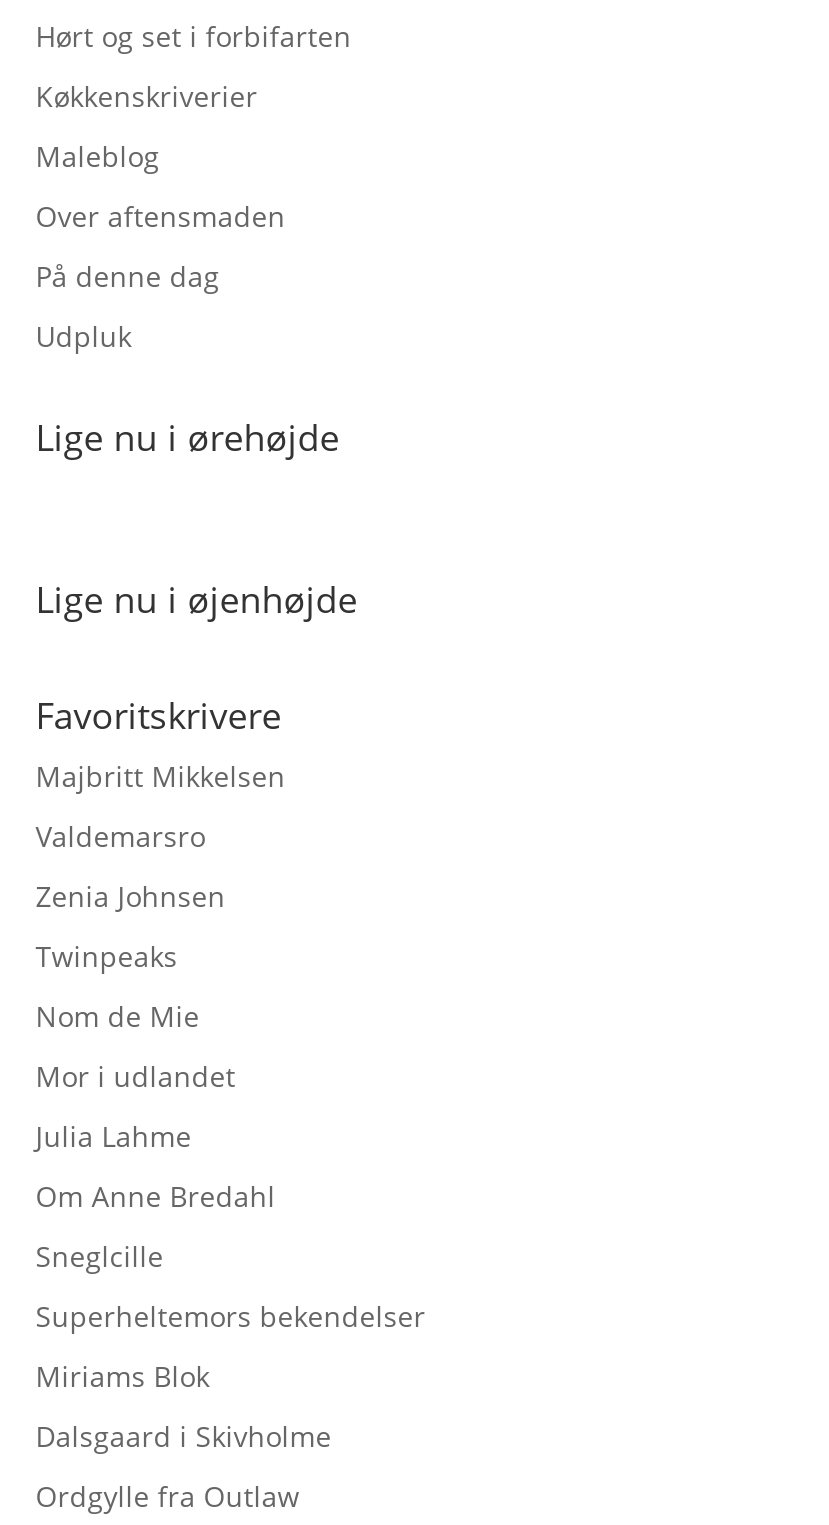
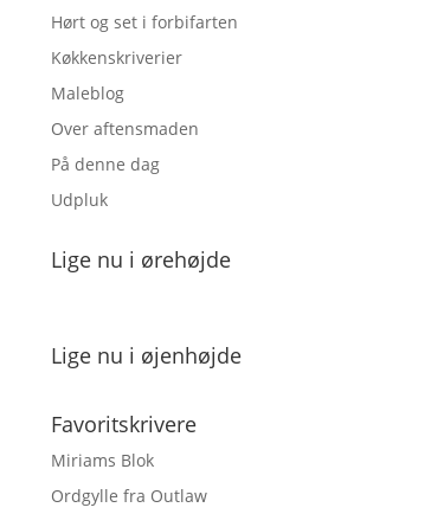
- Majbritt Mikkelsen
- Valdemarsro
- Zenia Johnsen
- Twinpeaks
- Nom de Mie
- Mor i udlandet
- Julia Lahme
- Om Anne Bredahl
- Sneglcille
- Superheltemors bekendelser

- Dalsgaard i Skivholme
